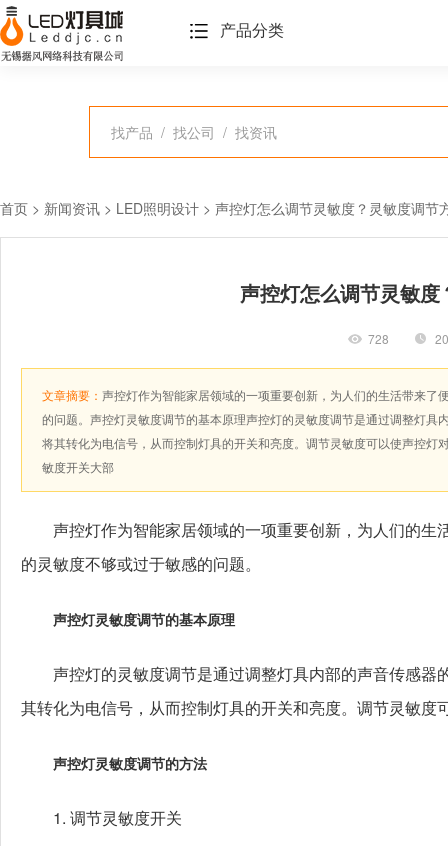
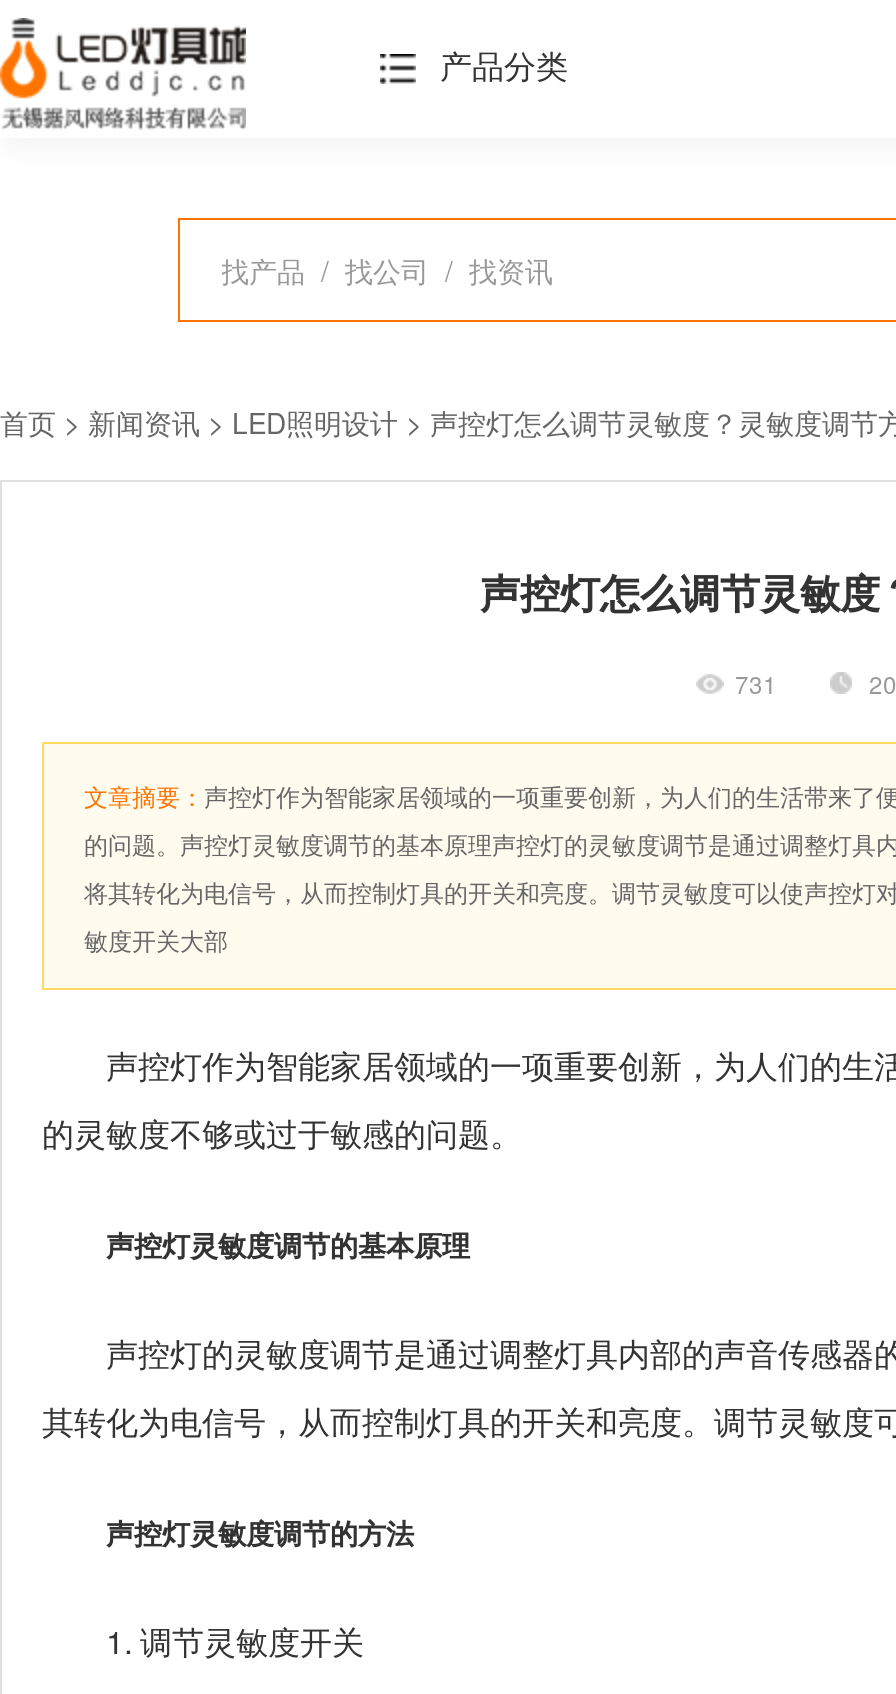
- 728
+ 731
